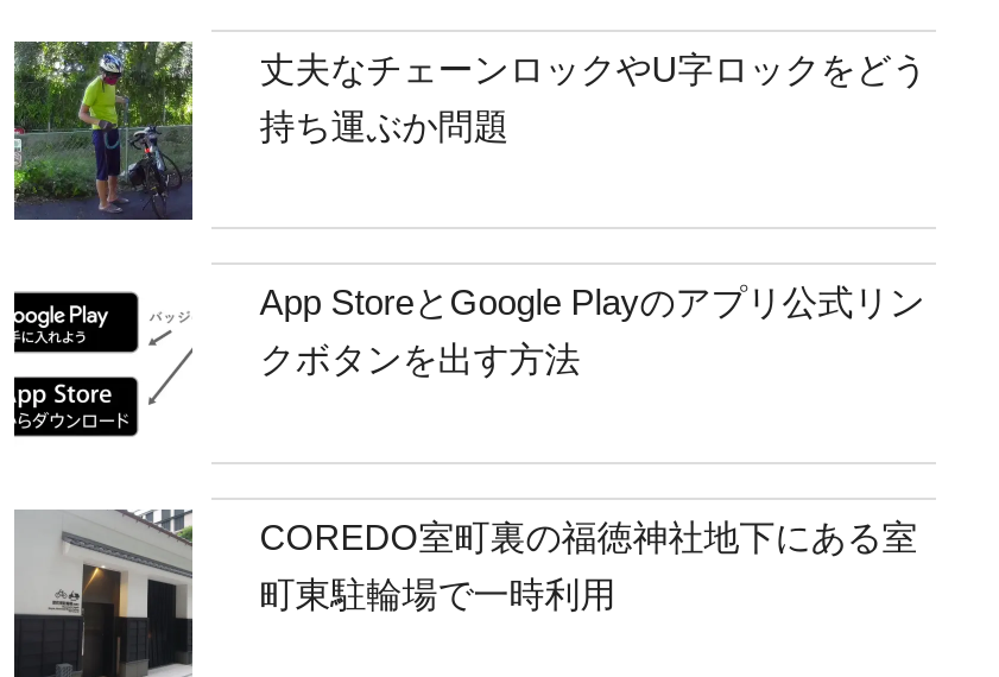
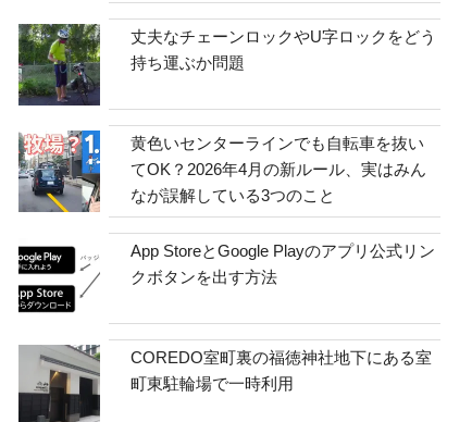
+ [image]
+ 黄色いセンターラインでも自転車を抜い
+ てOK？2026年4月の新ルール、実はみん
+ なが誤解している3つのこと
